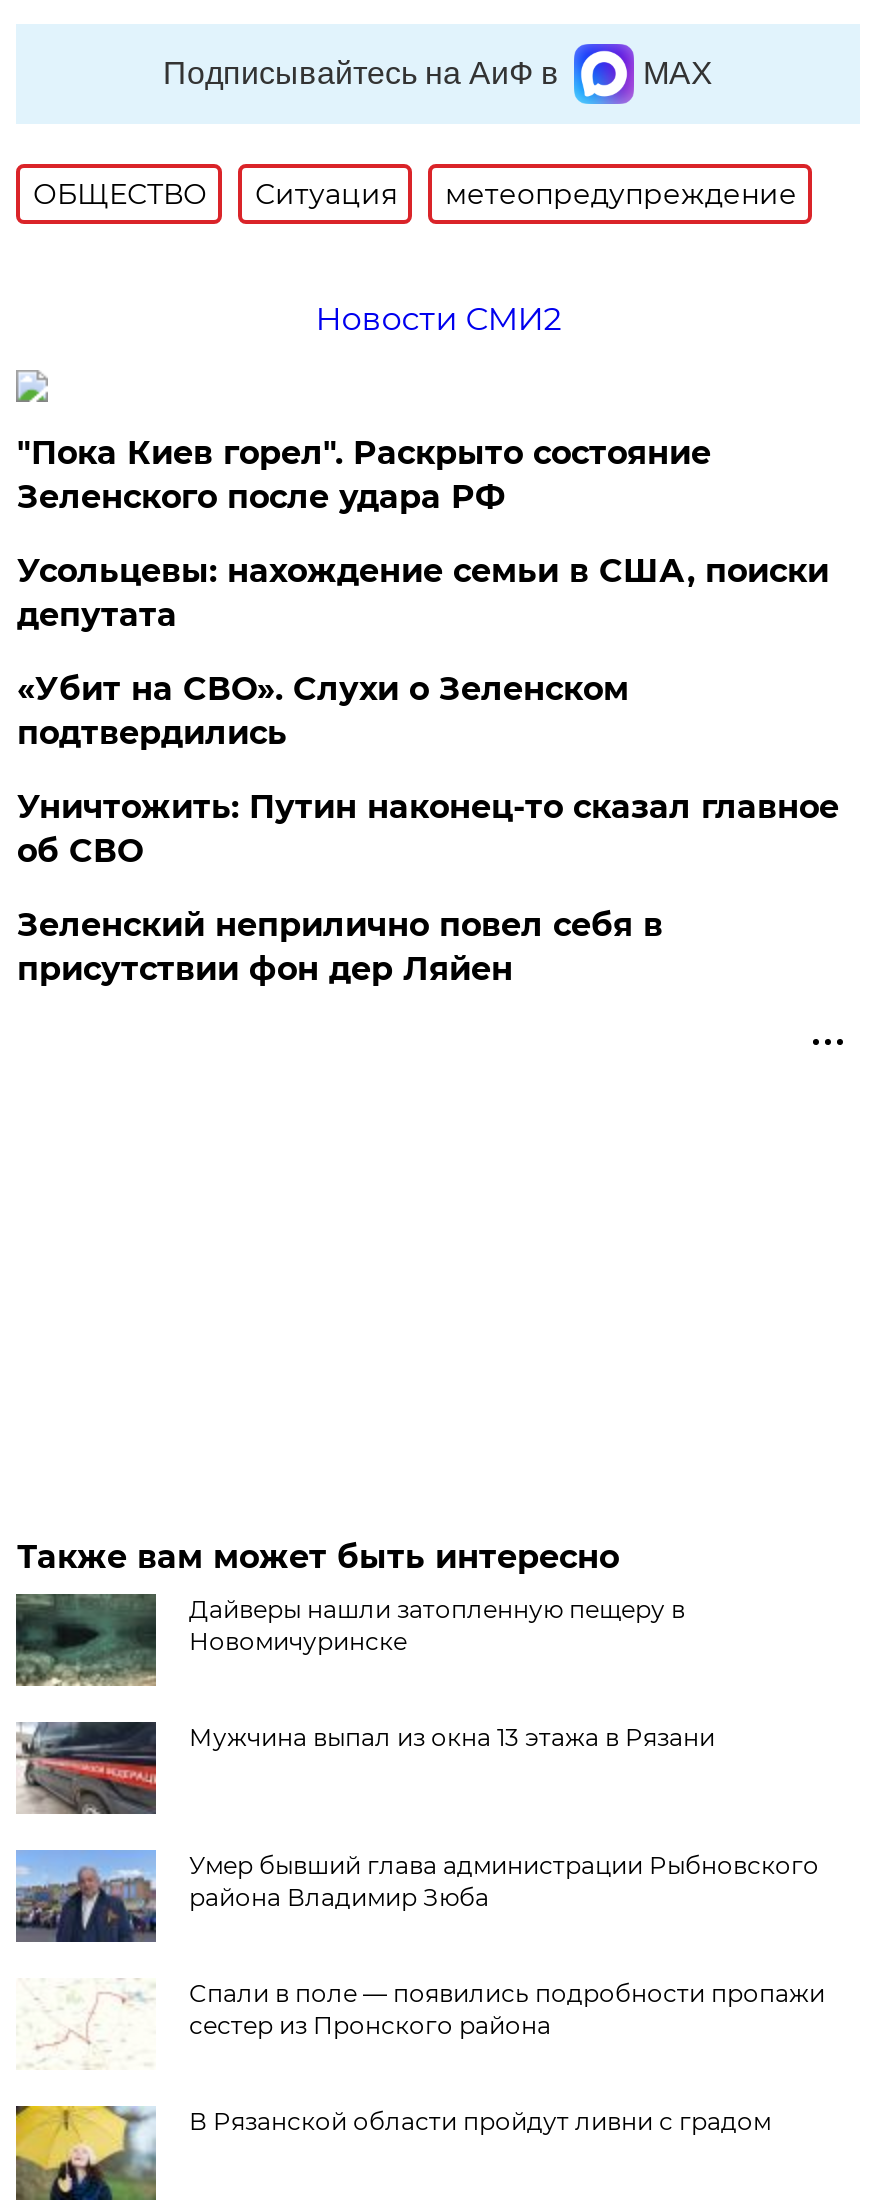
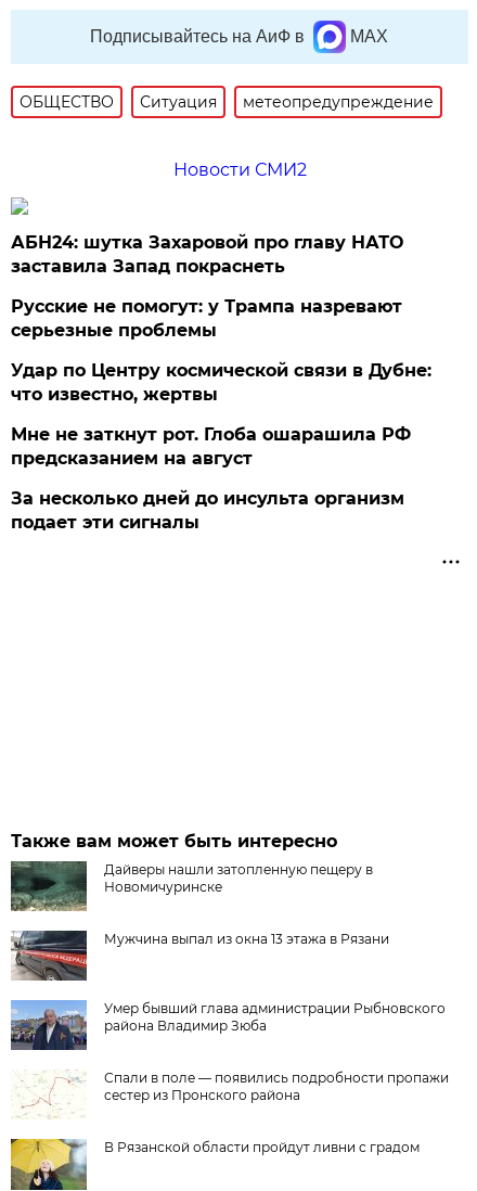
- "Пока Киев горел". Раскрыто состояние
- Зеленского после удара РФ
+ АБН24: шутка Захаровой про главу НАТО
+ заставила Запад покраснеть

- Усольцевы: нахождение семьи в США, поиски
- депутата
+ Русские не помогут: у Трампа назревают
+ серьезные проблемы

- «Убит на СВО». Слухи о Зеленском
- подтвердились
+ Удар по Центру космической связи в Дубне:
+ что известно, жертвы

- Уничтожить: Путин наконец-то сказал главное
- об СВО
+ Мне не заткнут рот. Глоба ошарашила РФ
+ предсказанием на август

- Зеленский неприлично повел cебя в
- присутствии фон дер Ляйен
+ За несколько дней до инсульта организм
+ подает эти сигналы
